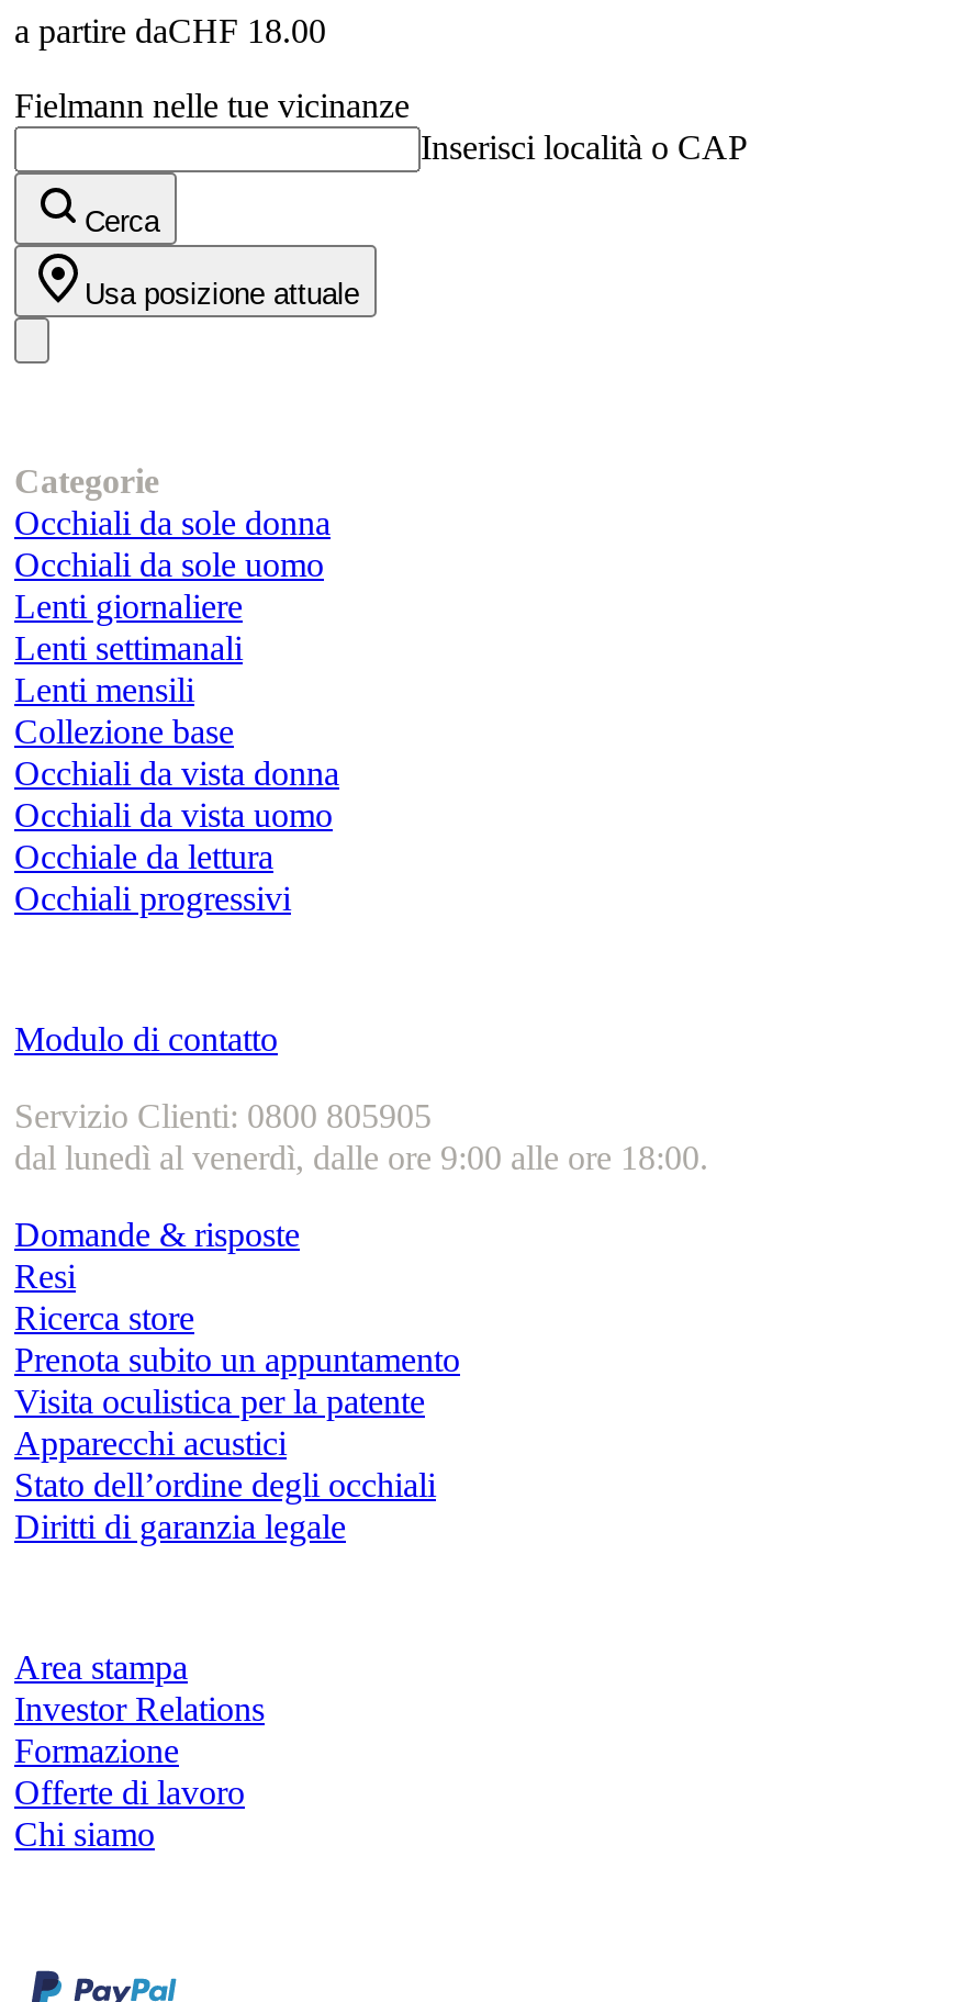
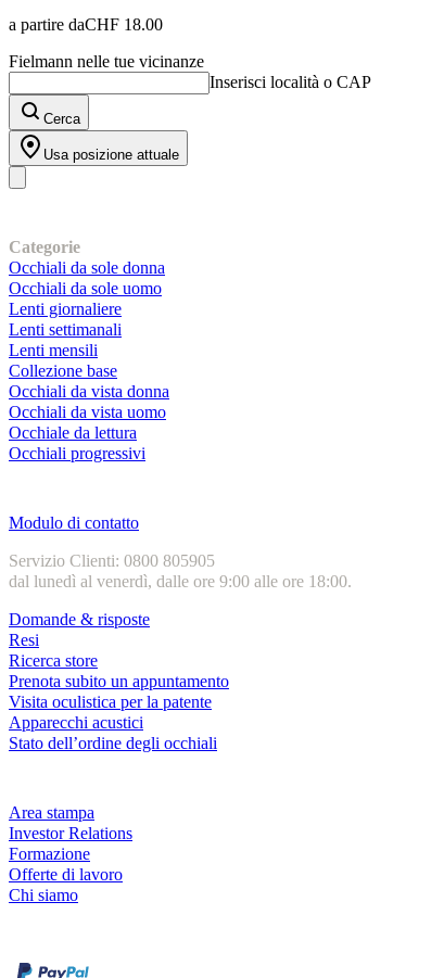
- Diritti di garanzia legale
